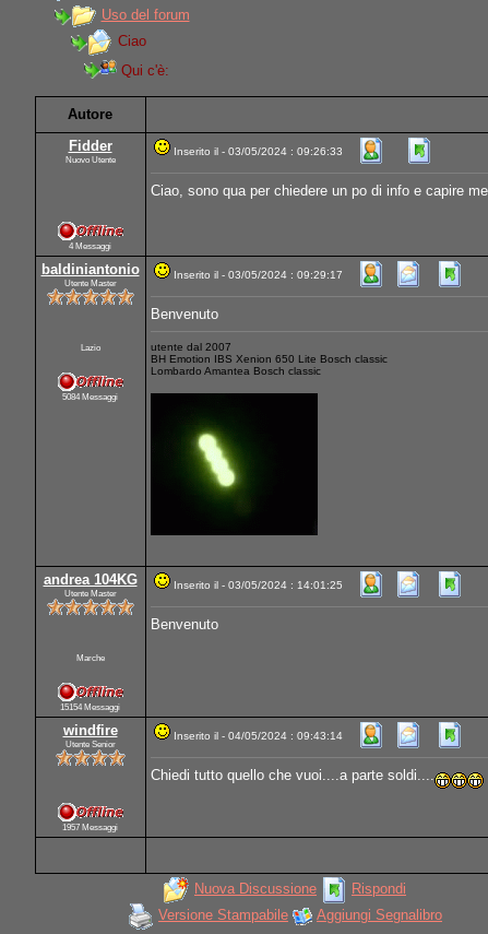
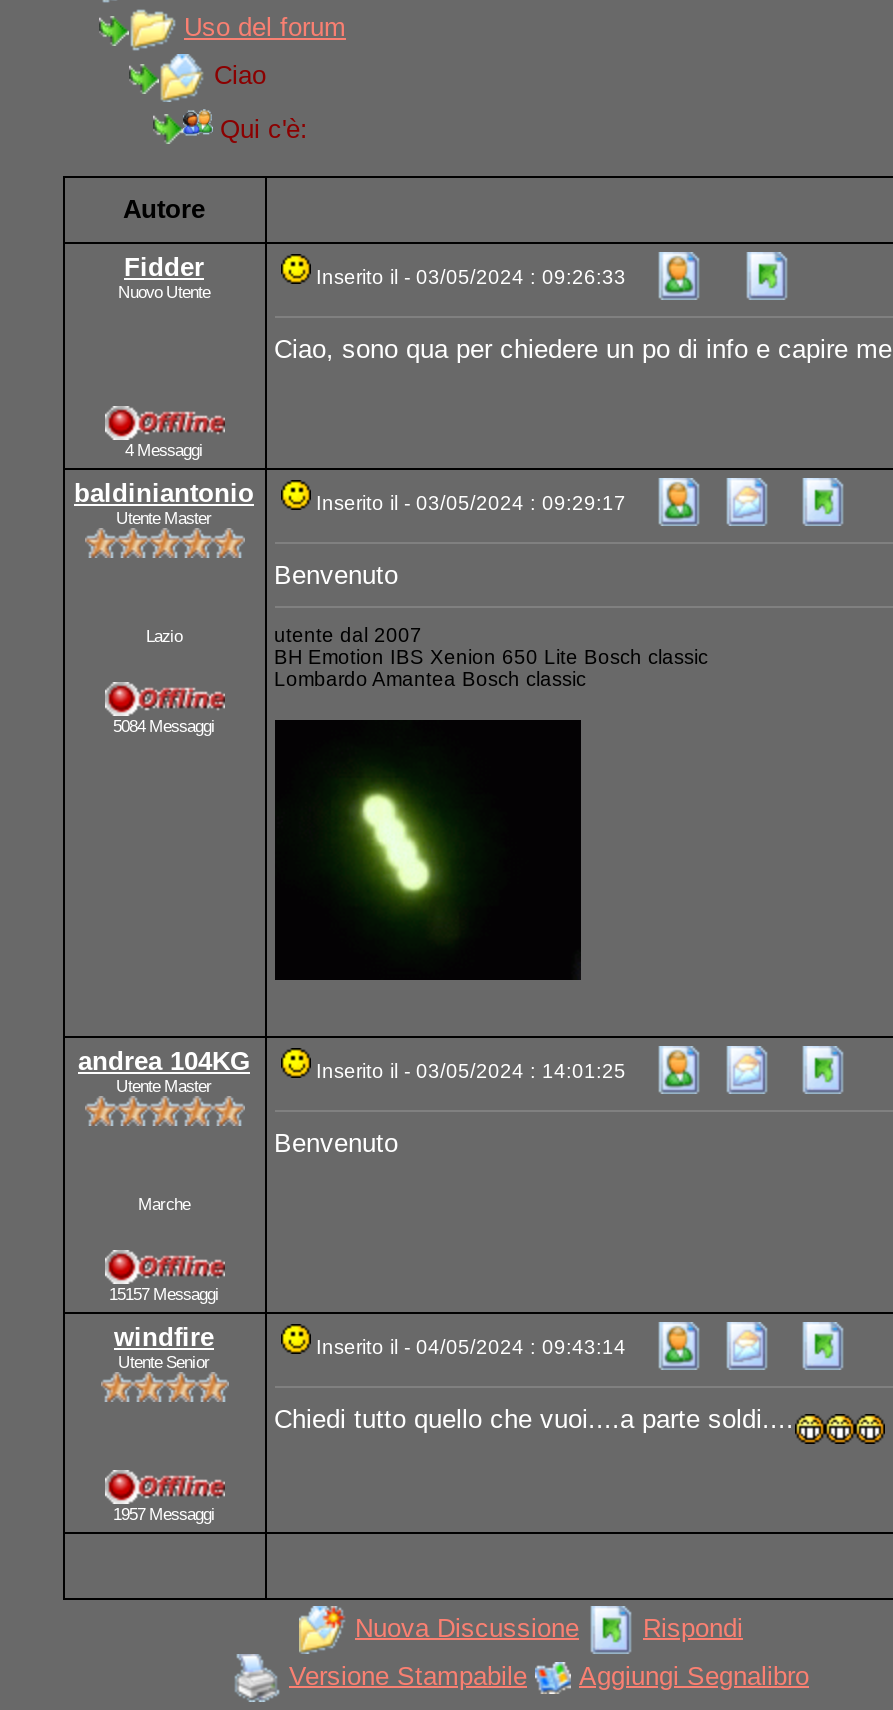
- 15154 Messaggi
+ 15157 Messaggi
